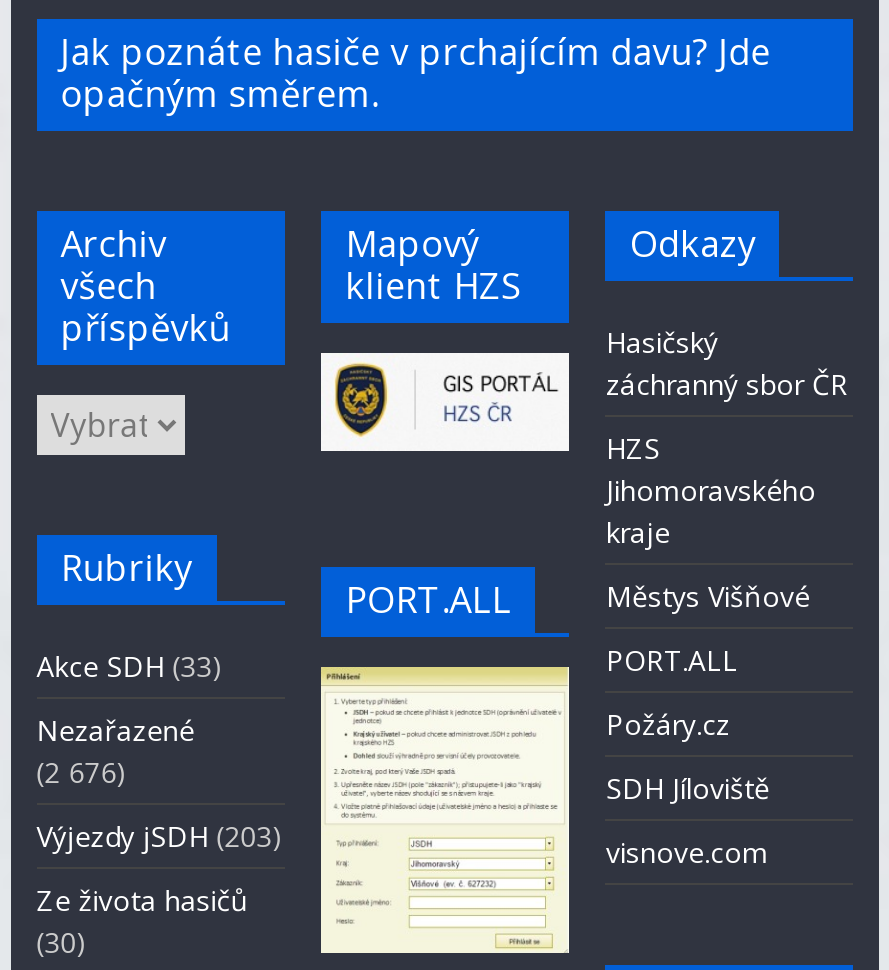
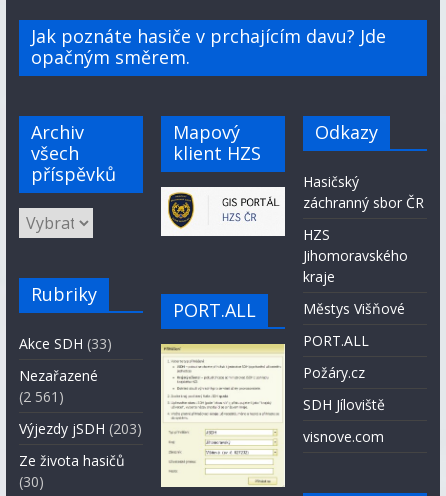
- (2 676)
+ (2 561)
